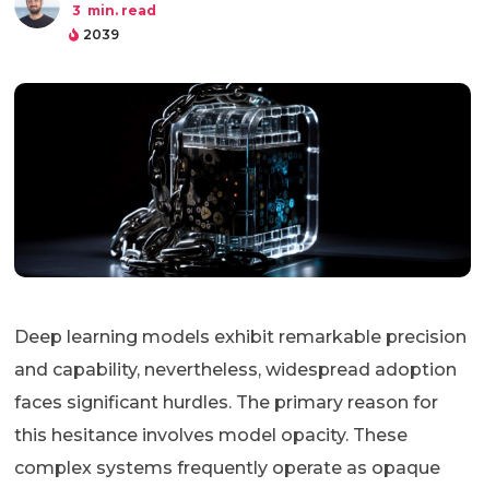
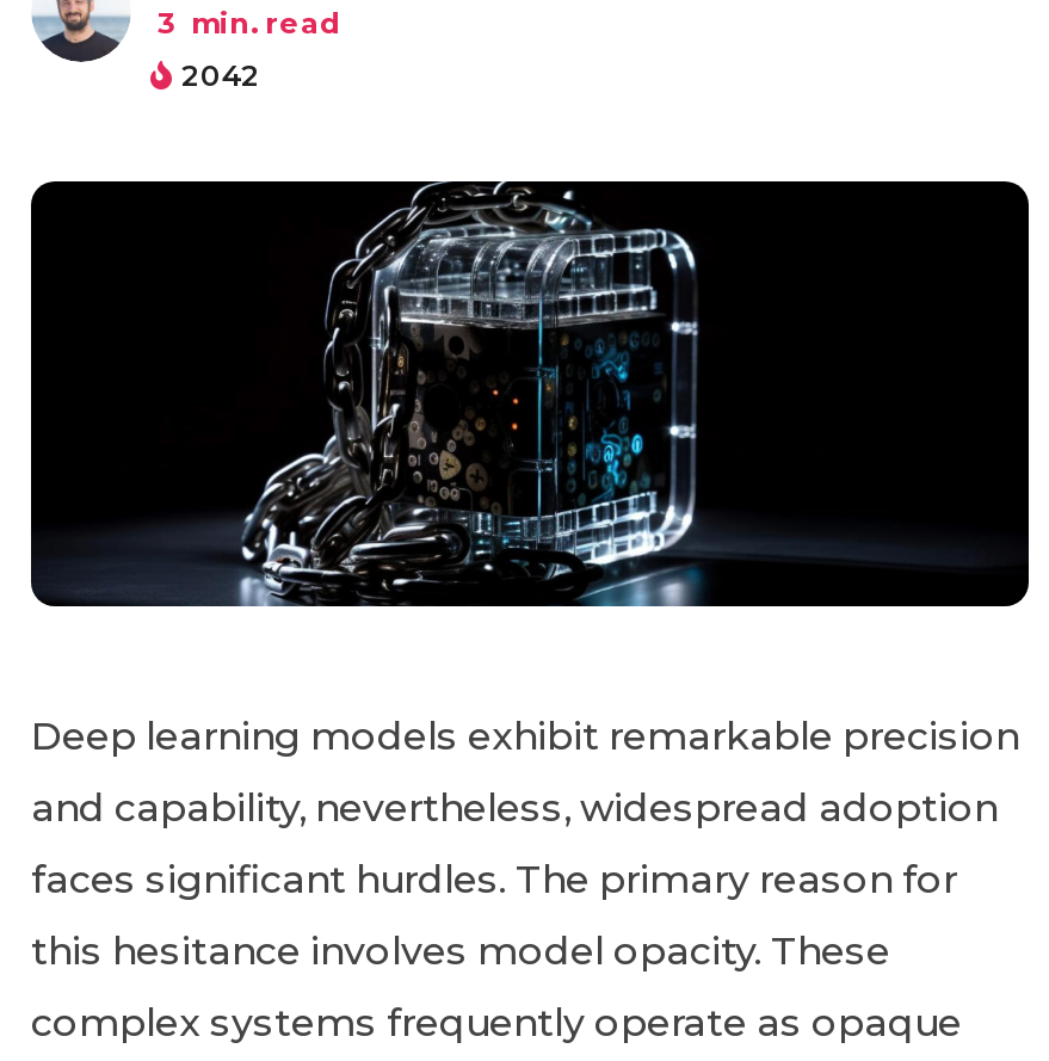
- 2039
+ 2042
